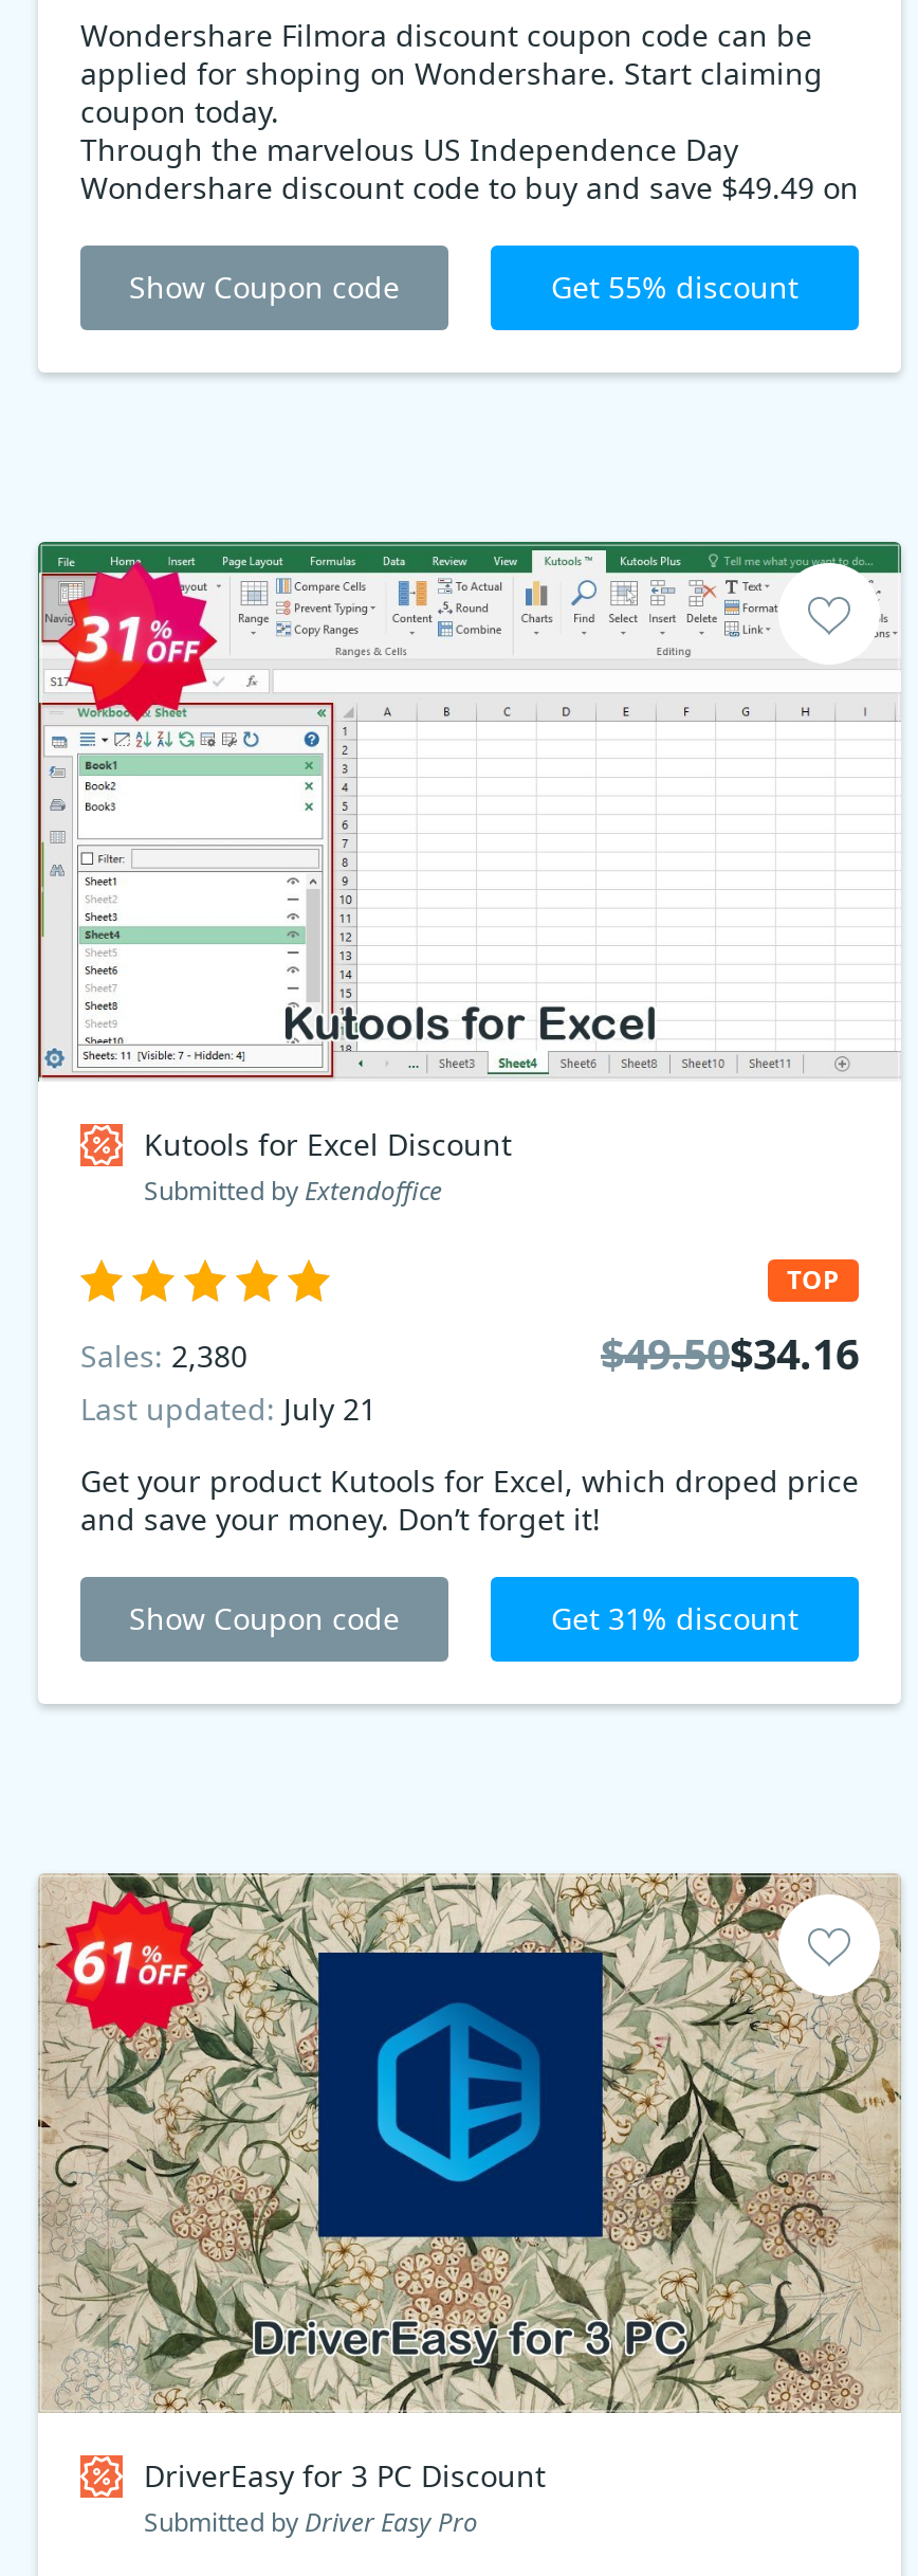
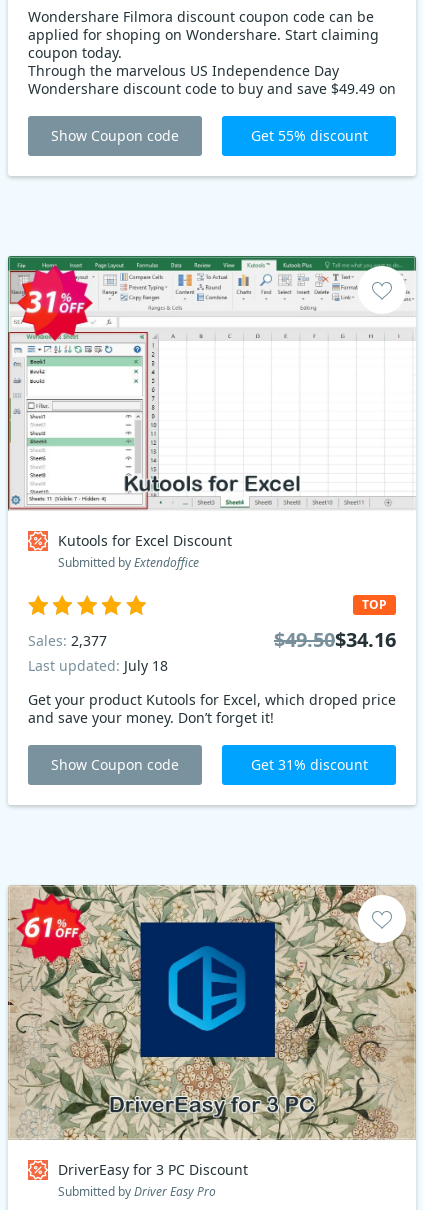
- Sales: 2,380
+ Sales: 2,377

- Last updated: July 21
+ Last updated: July 18
